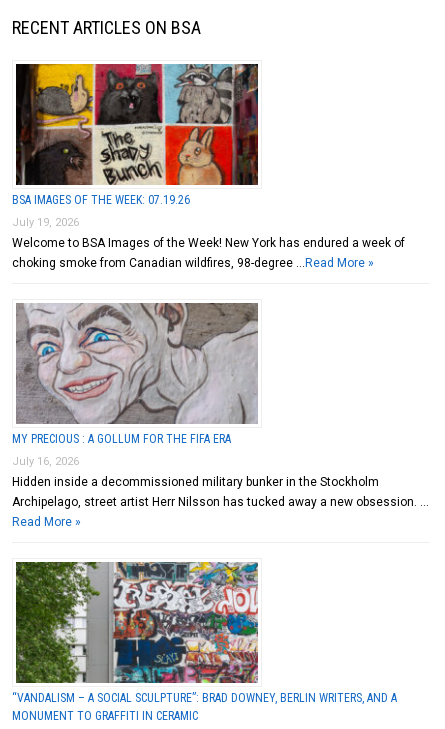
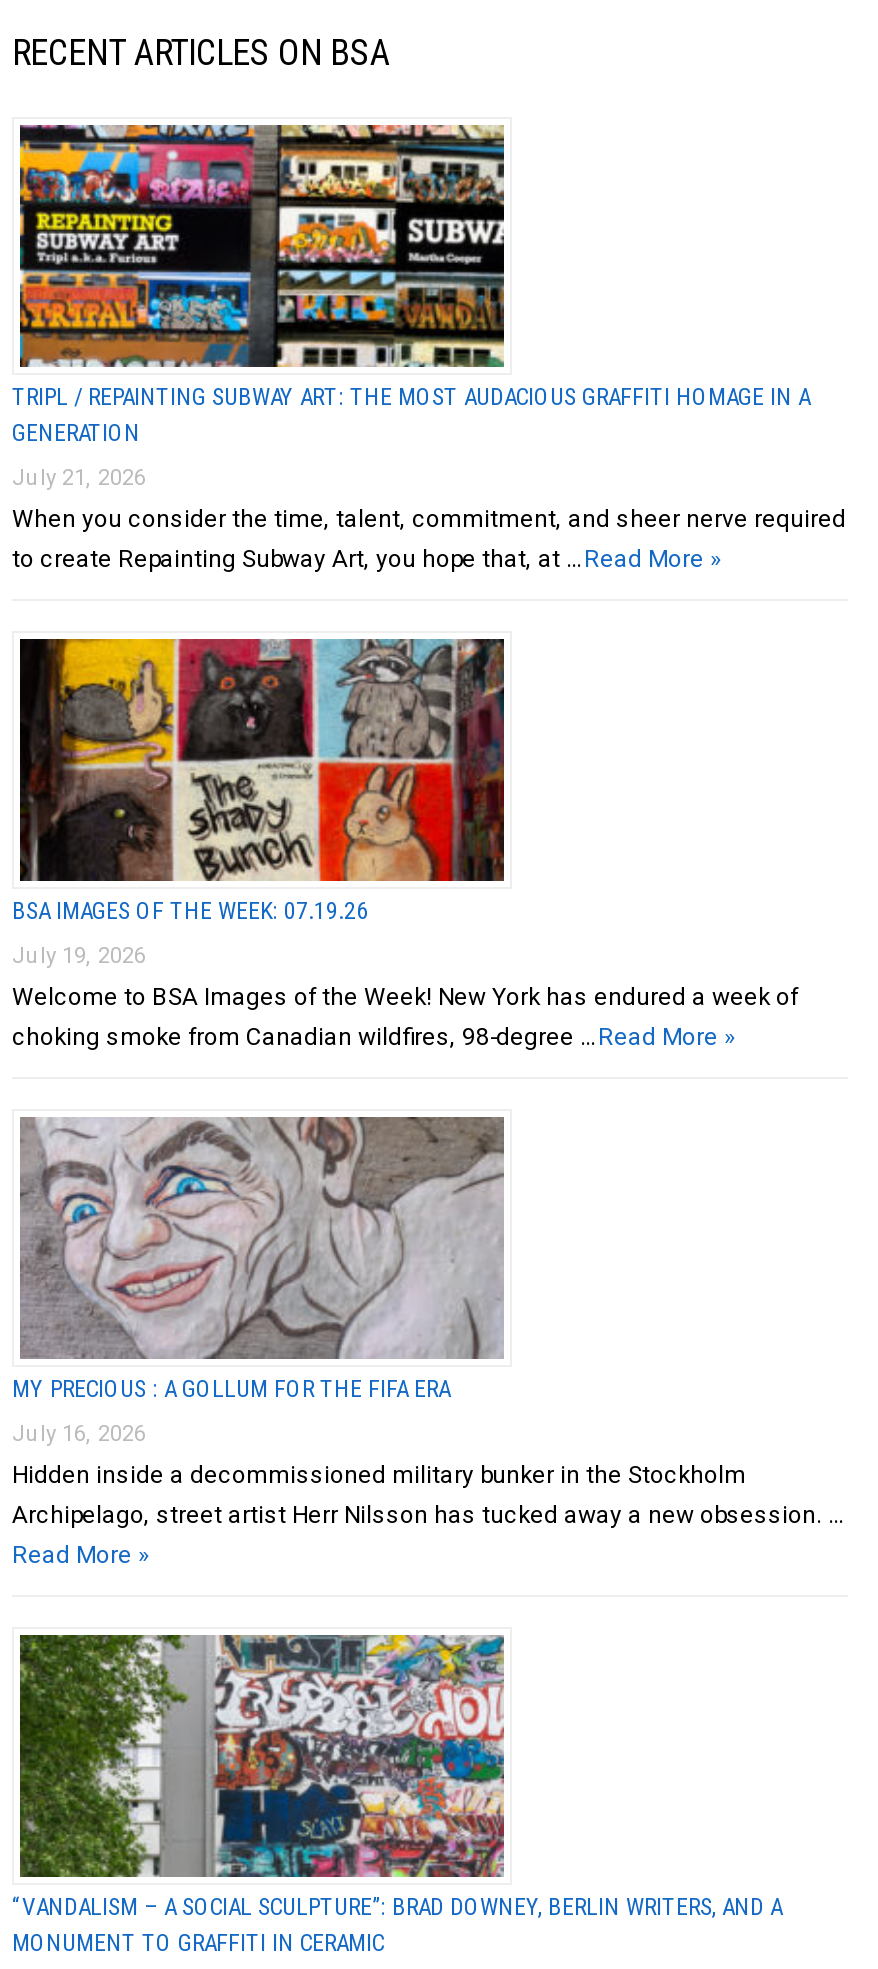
+ [image]
+ TRIPL / REPAINTING SUBWAY ART: THE MOST AUDACIOUS GRAFFITI HOMAGE IN A
+ GENERATION
+ July 21, 2026
+ When you consider the time, talent, commitment, and sheer nerve required
+ to create Repainting Subway Art, you hope that, at … Read More »
